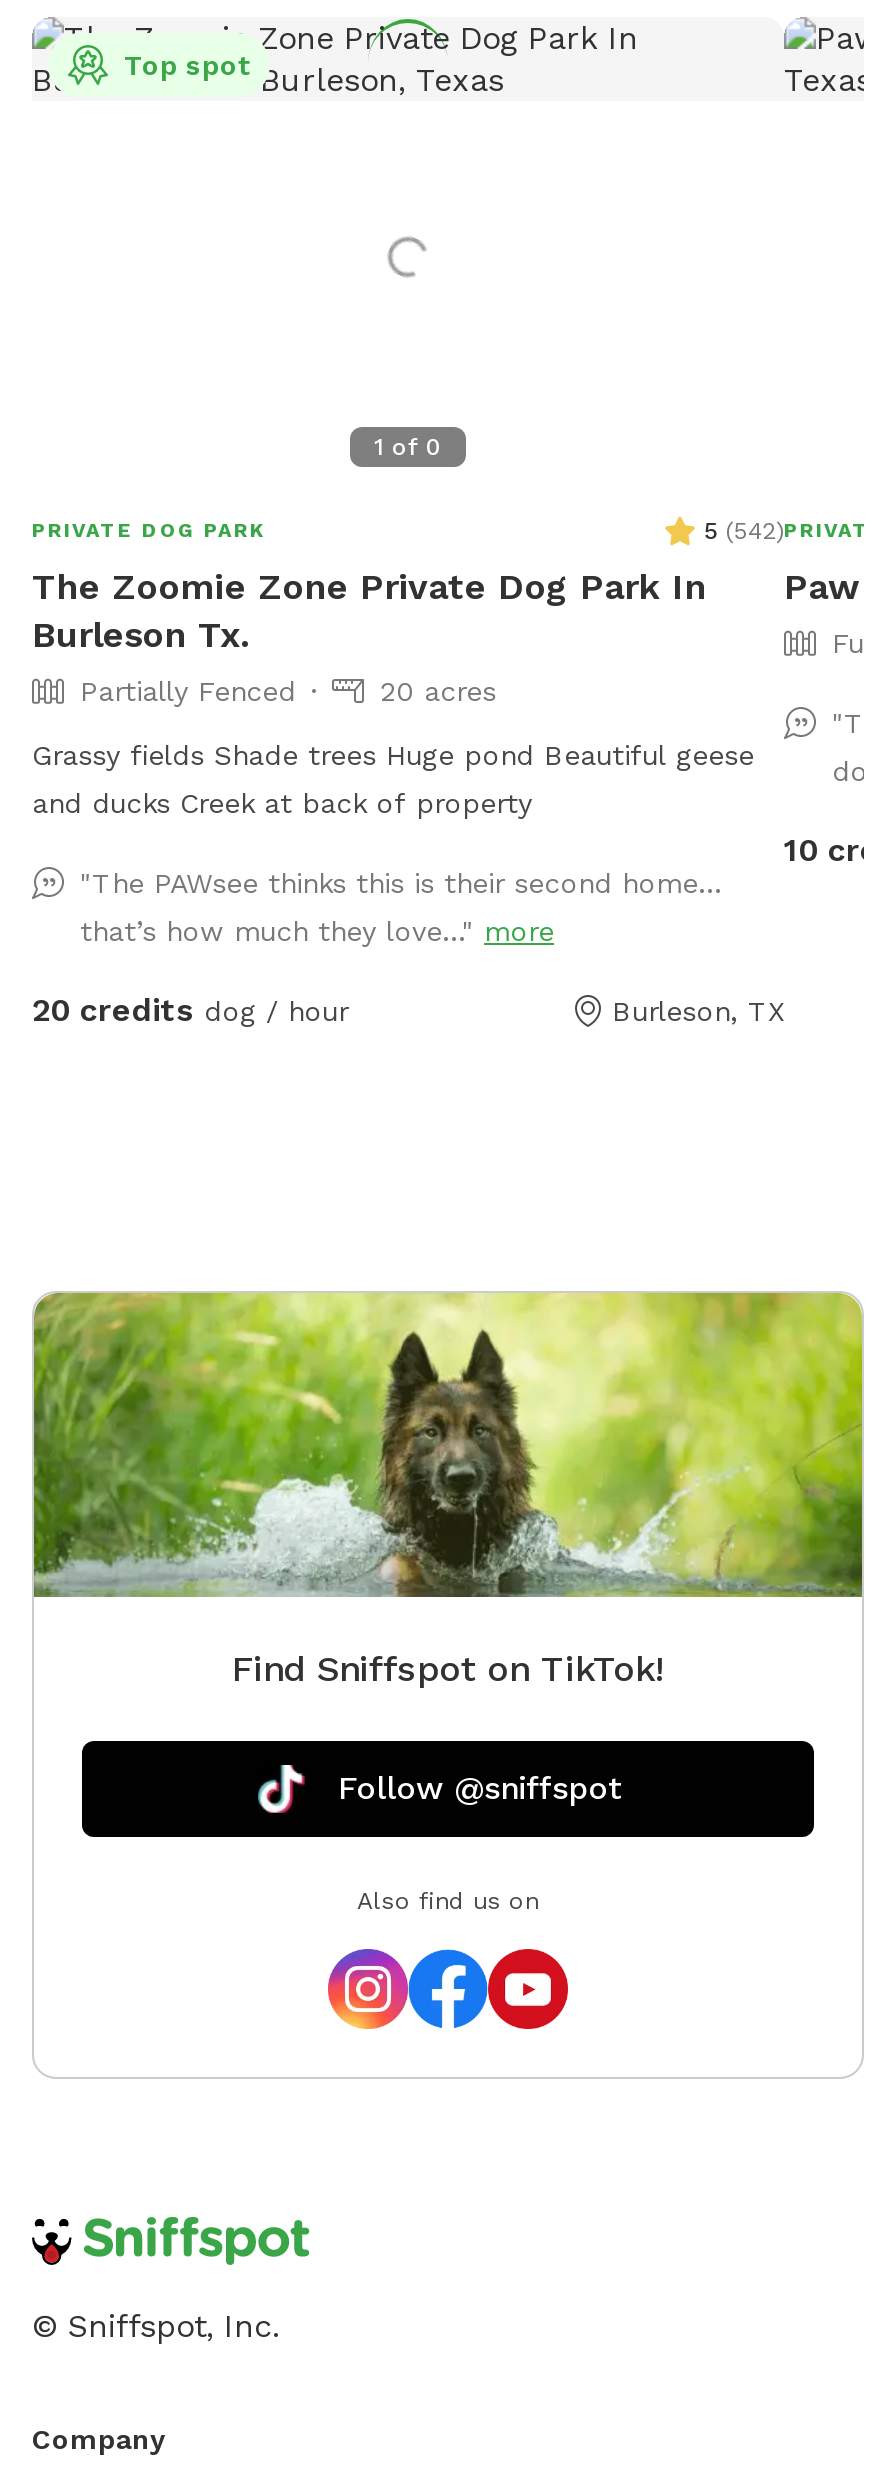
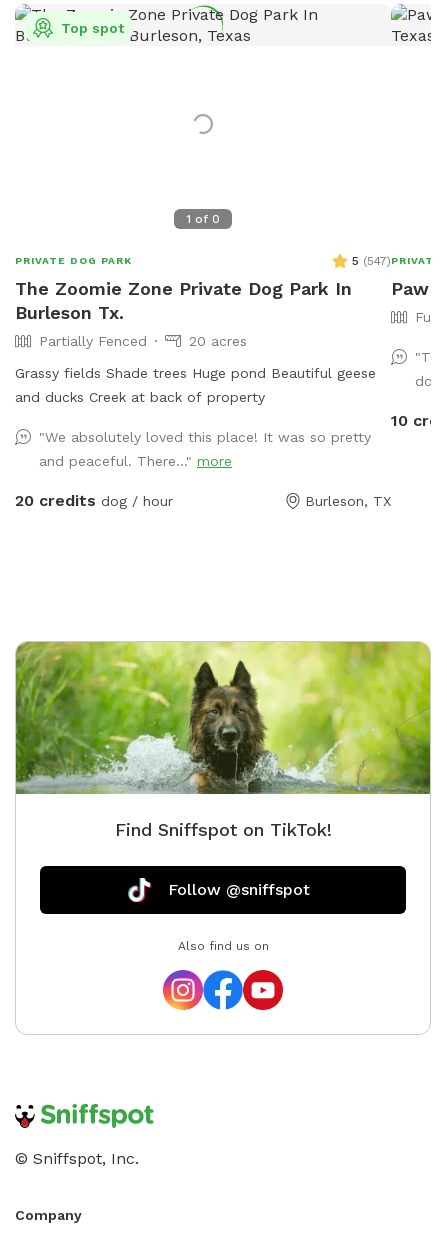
- 5 (542)
+ 5 (547)

- "The PAWsee thinks this is their second home…
+ "We absolutely loved this place! It was so pretty

- that’s how much they love..." more
+ and peaceful. There..." more
